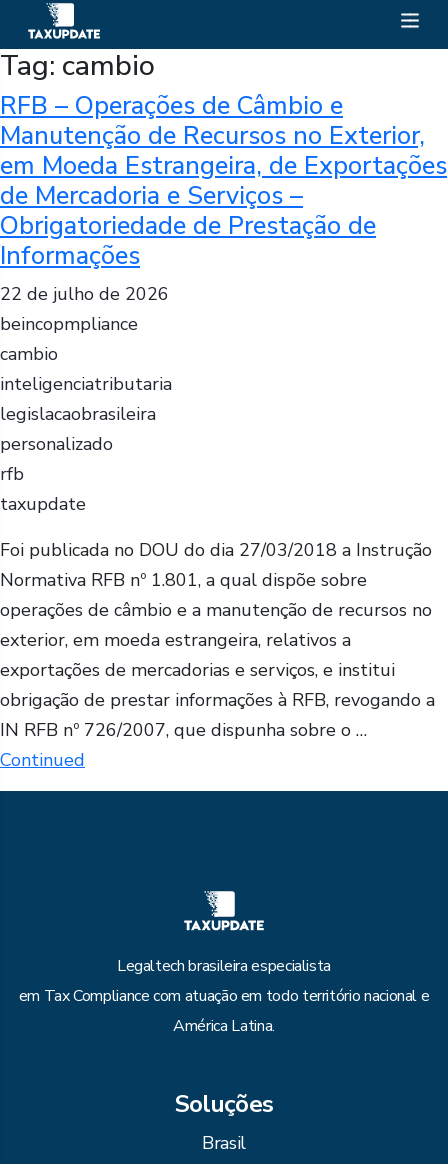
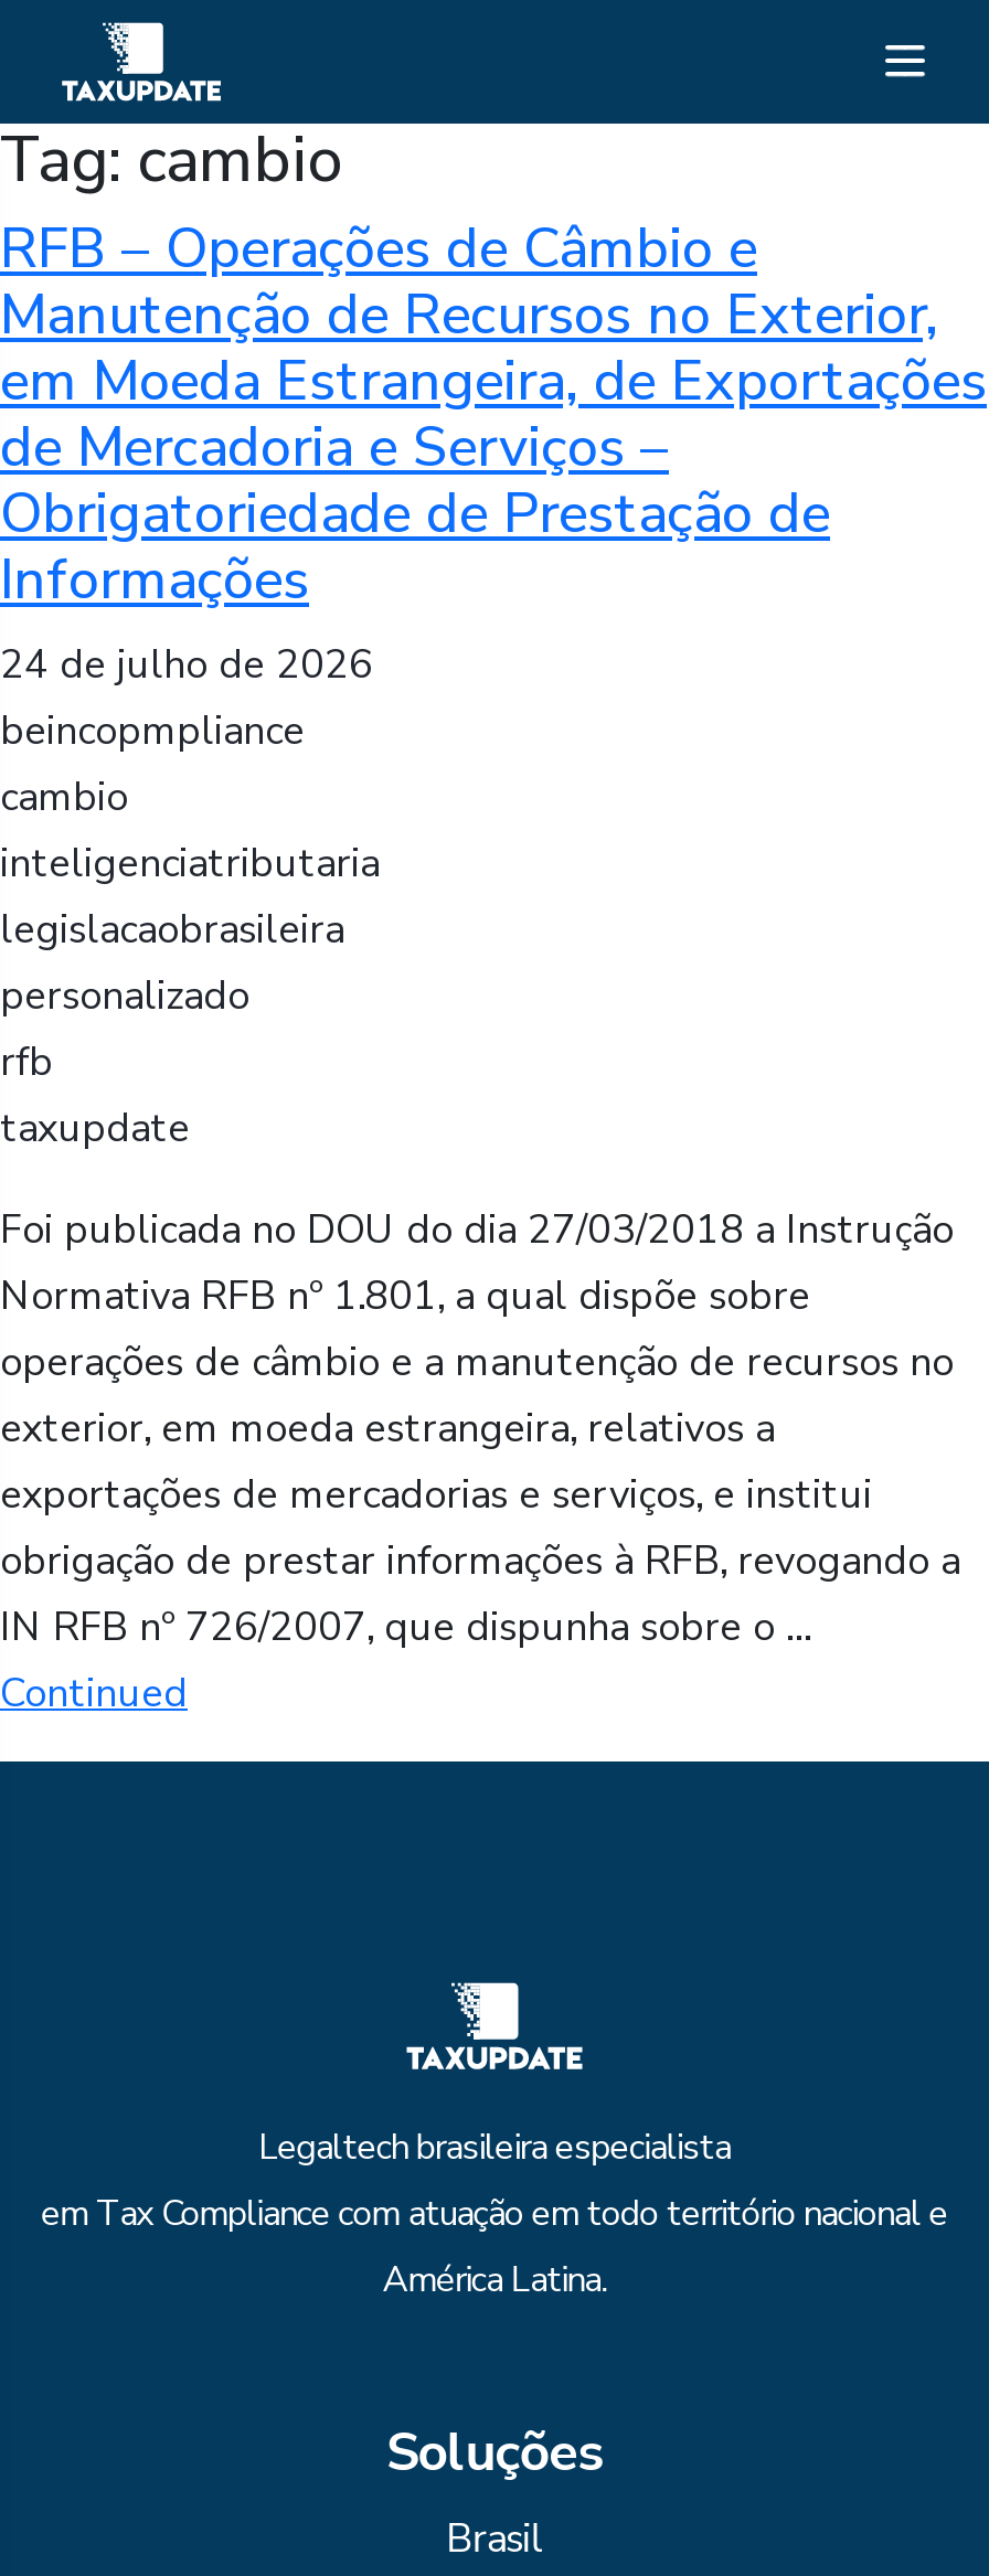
- 22 de julho de 2026
+ 24 de julho de 2026
